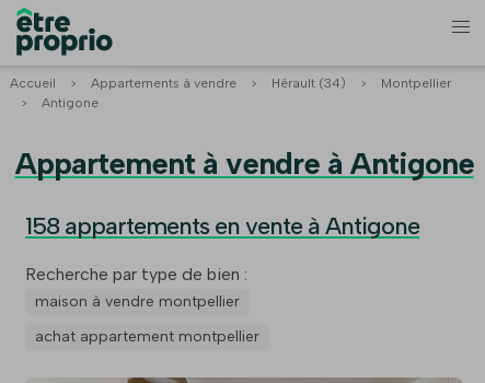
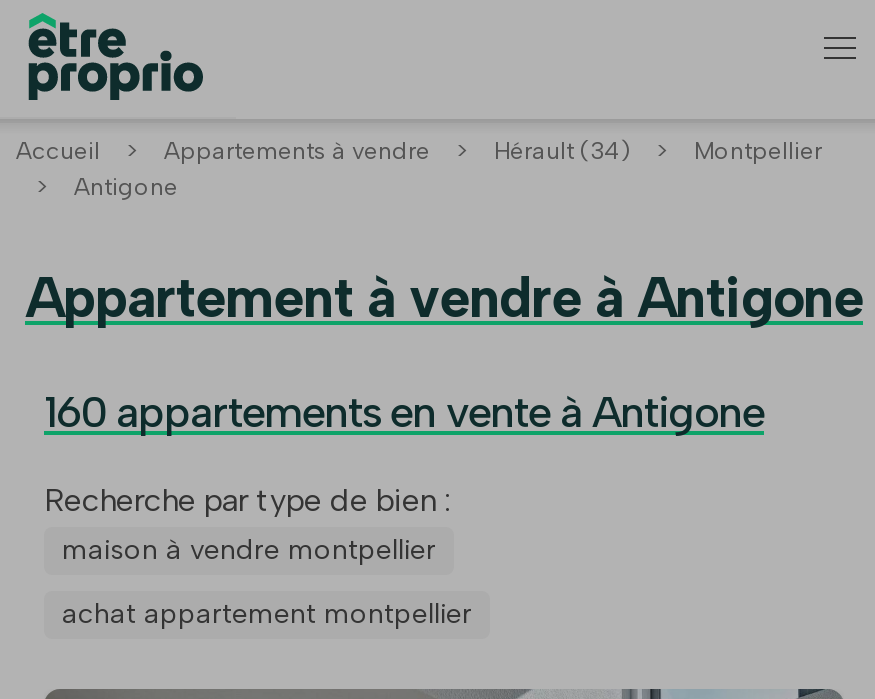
- 158 appartements en vente à Antigone
+ 160 appartements en vente à Antigone
